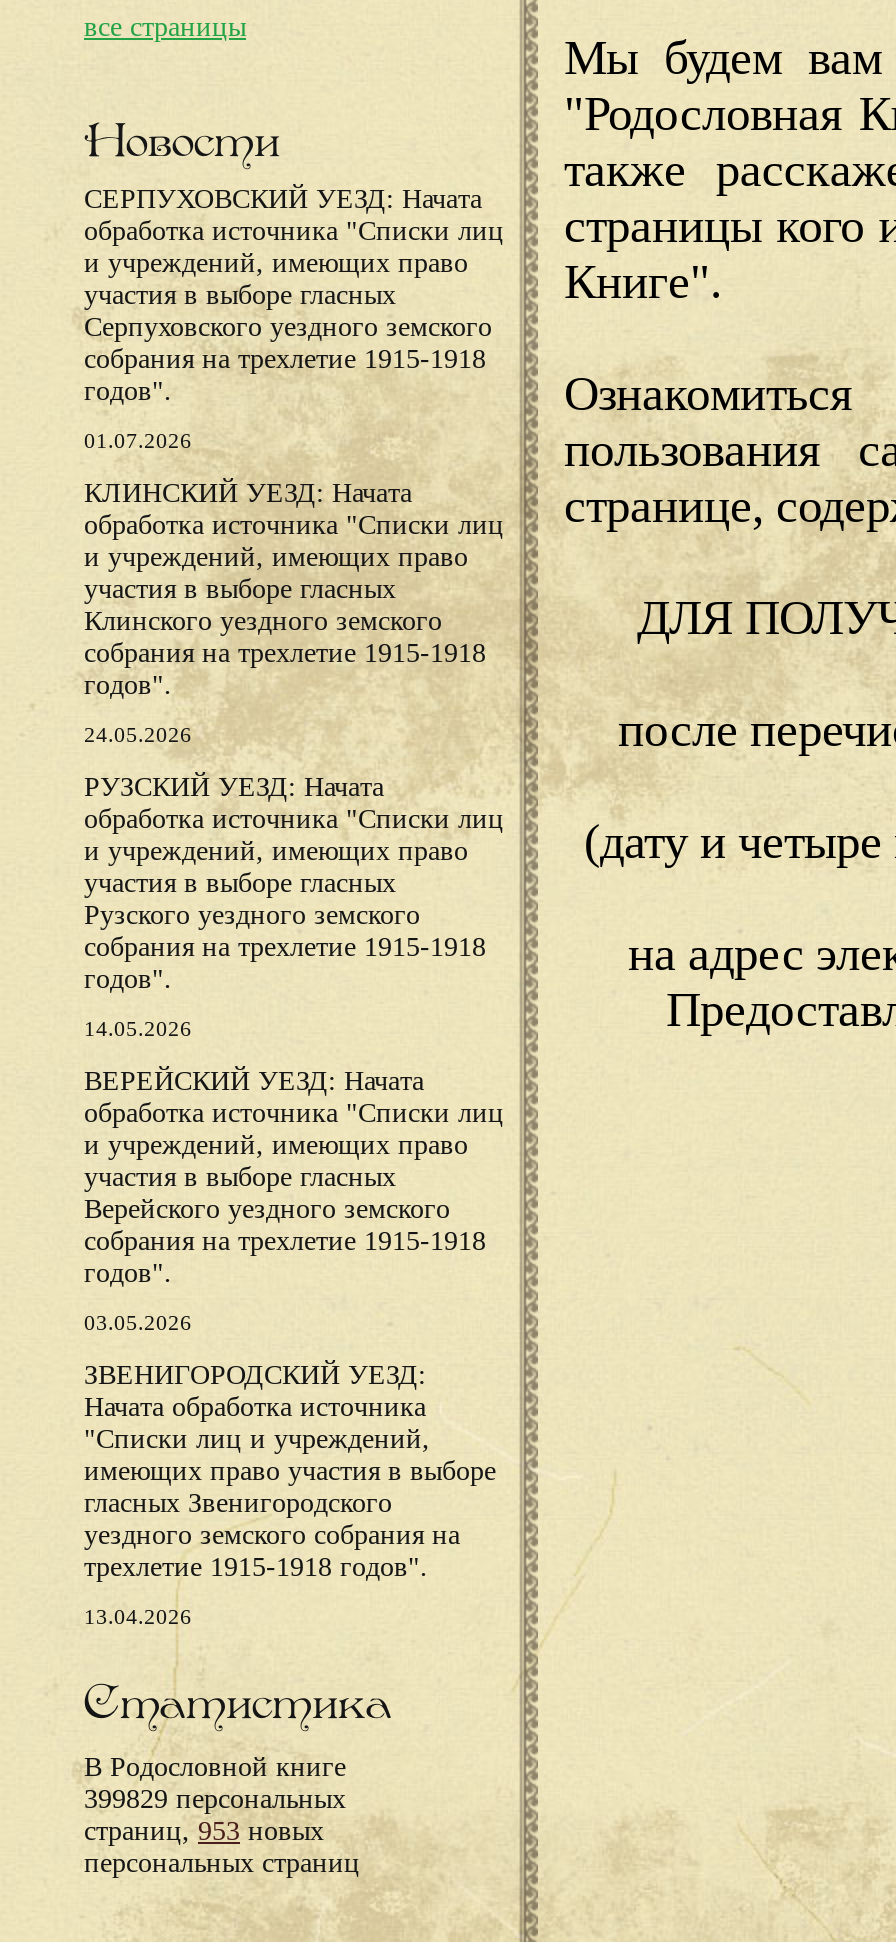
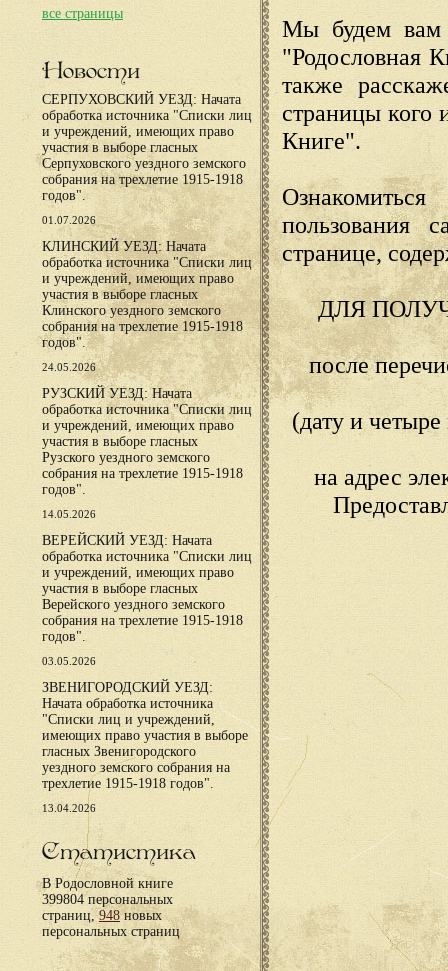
- 399829 персональных
+ 399804 персональных

- страниц, 953 новых
+ страниц, 948 новых
